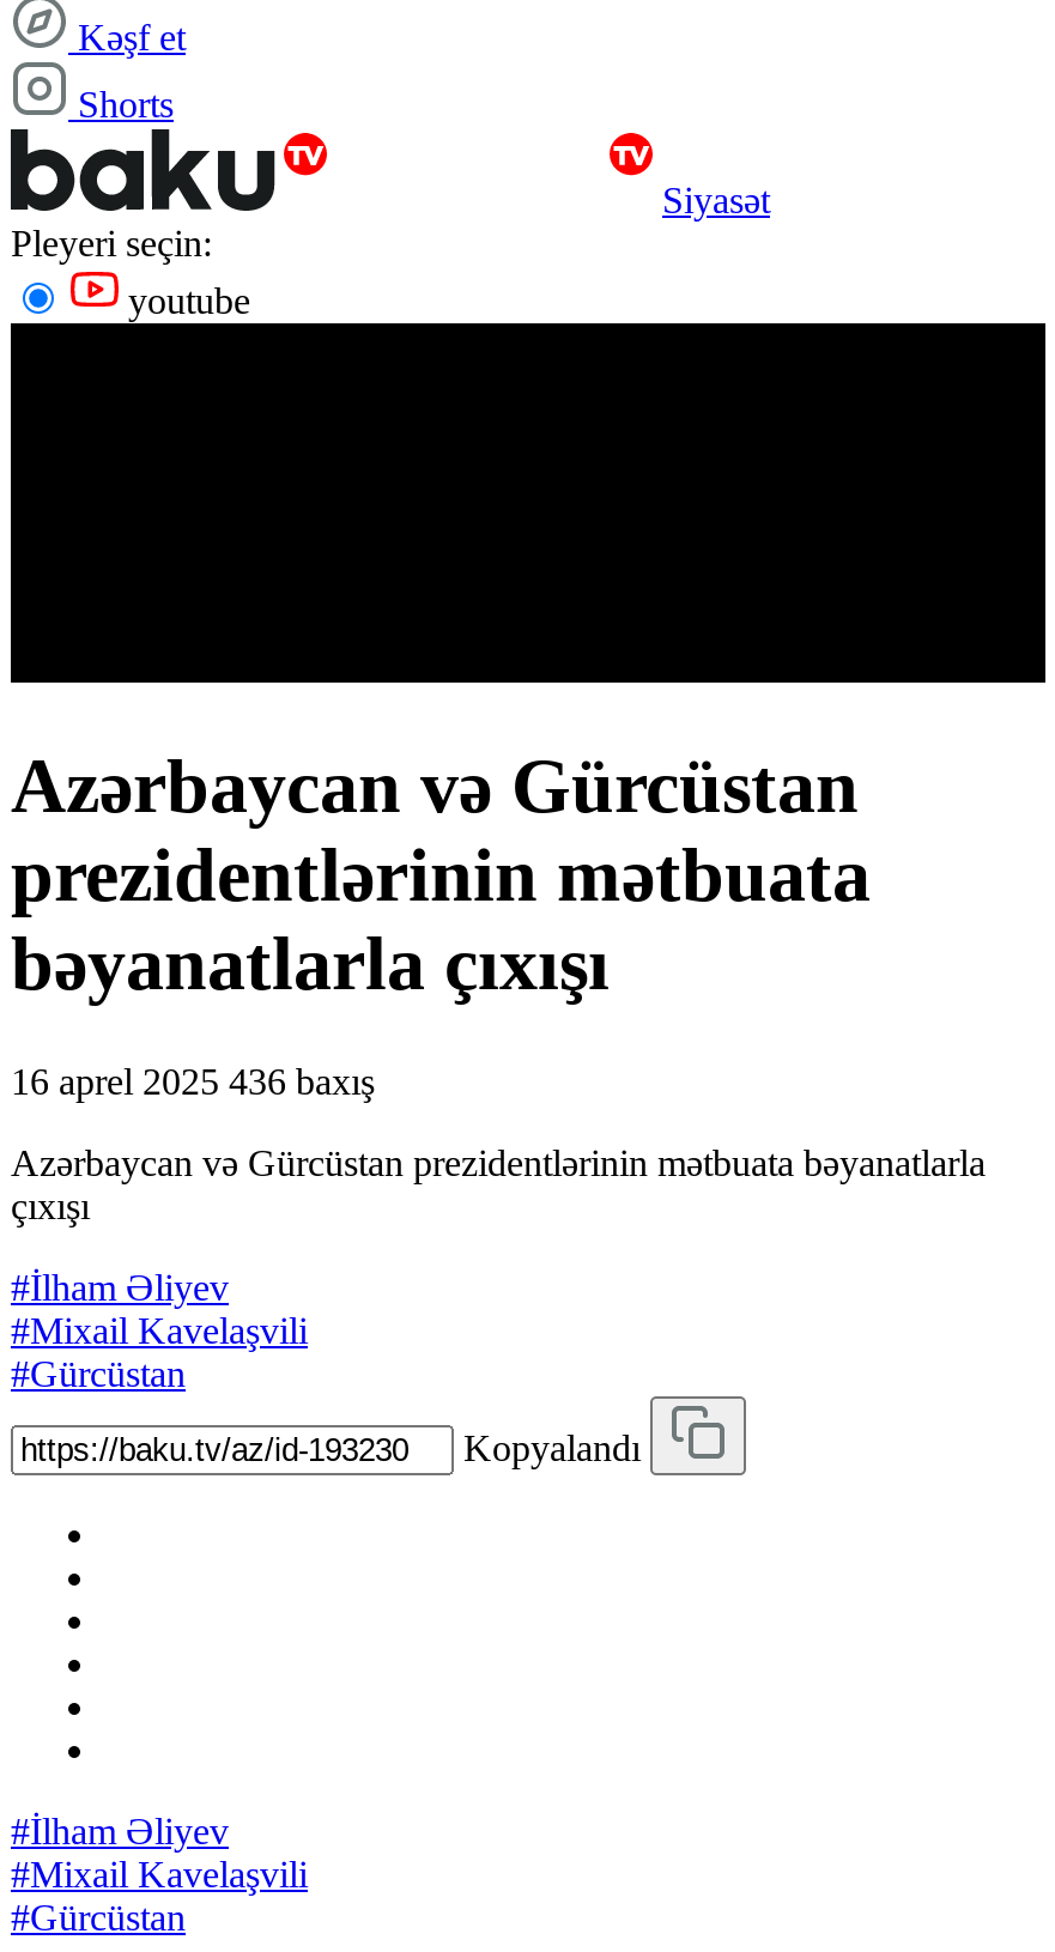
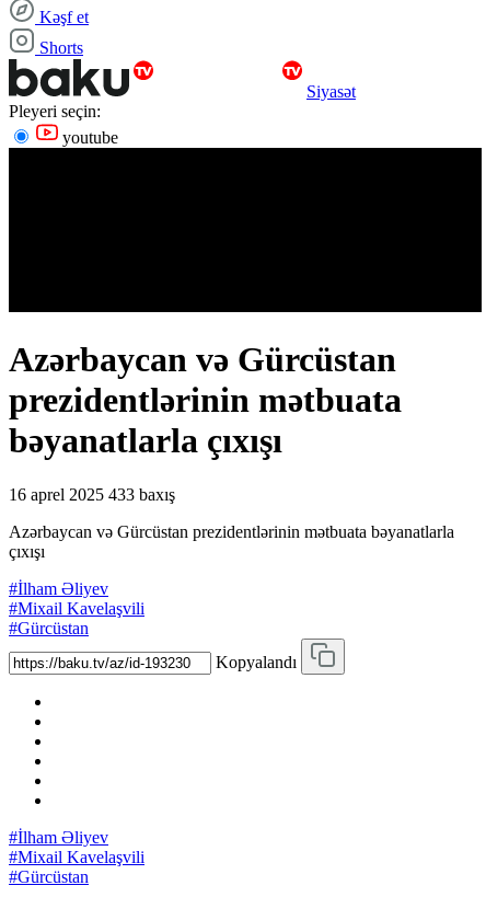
- 16 aprel 2025 436 baxış
+ 16 aprel 2025 433 baxış
